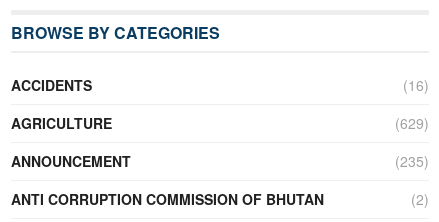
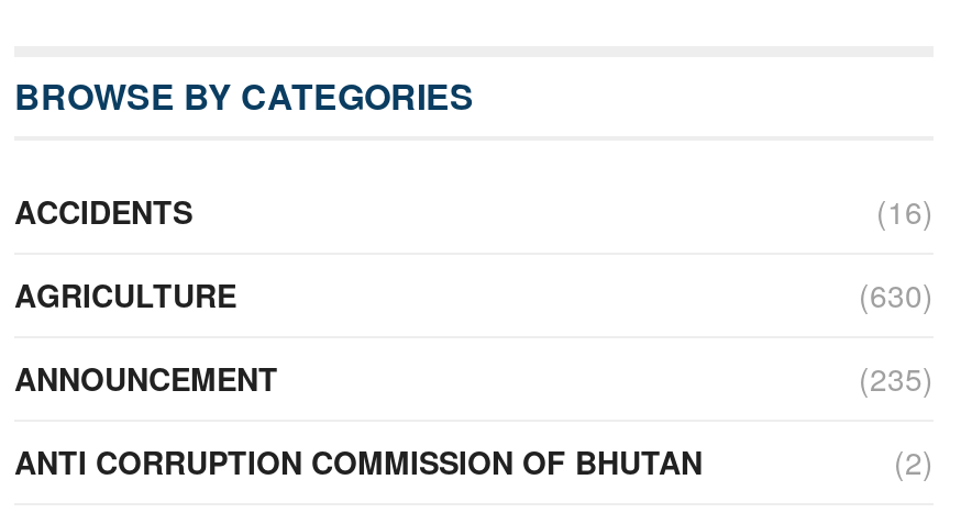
- (629)
+ (630)
